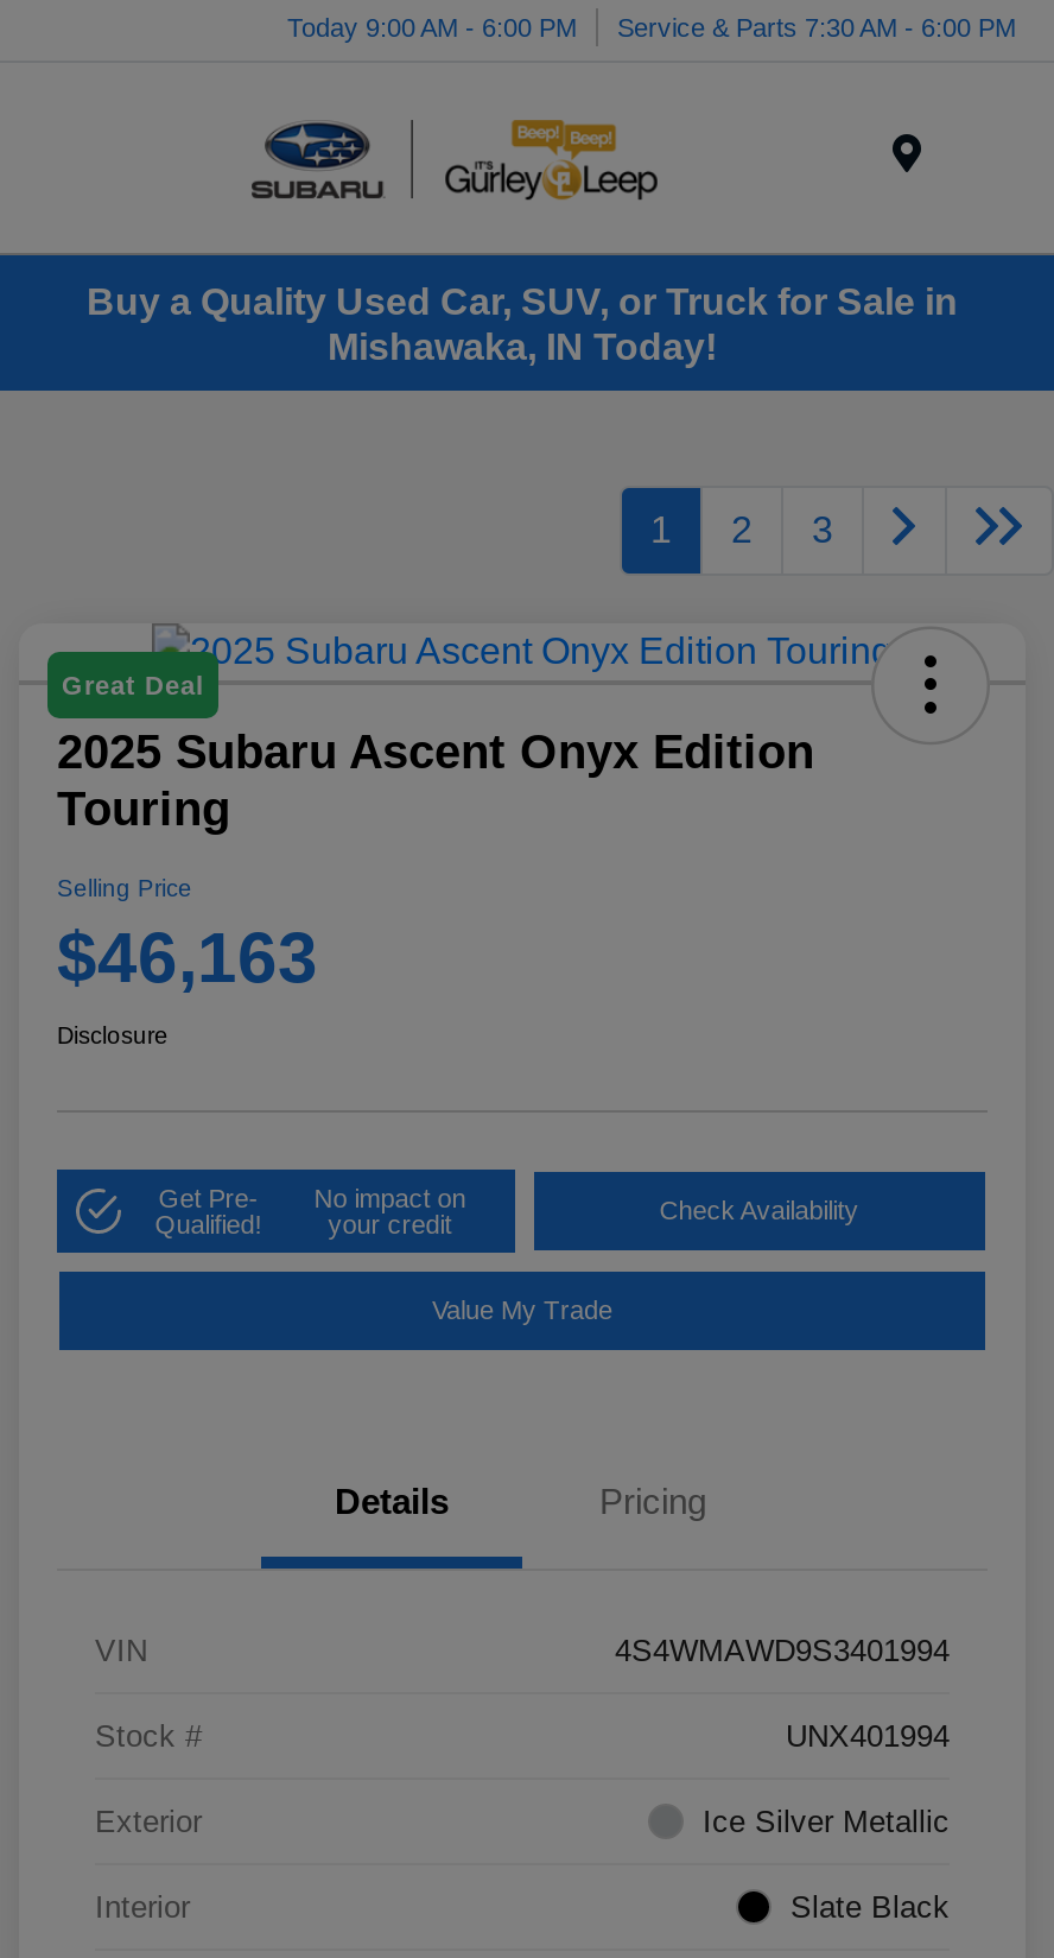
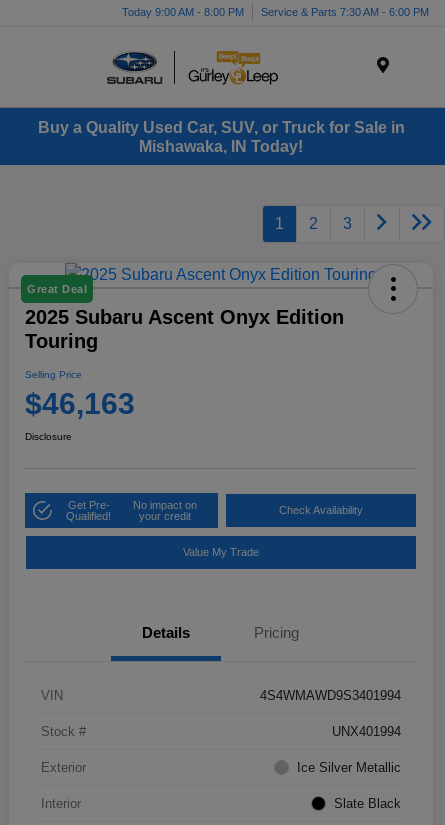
- Today 9:00 AM - 6:00 PM Service & Parts 7:30 AM - 6:00 PM
+ Today 9:00 AM - 8:00 PM Service & Parts 7:30 AM - 6:00 PM
